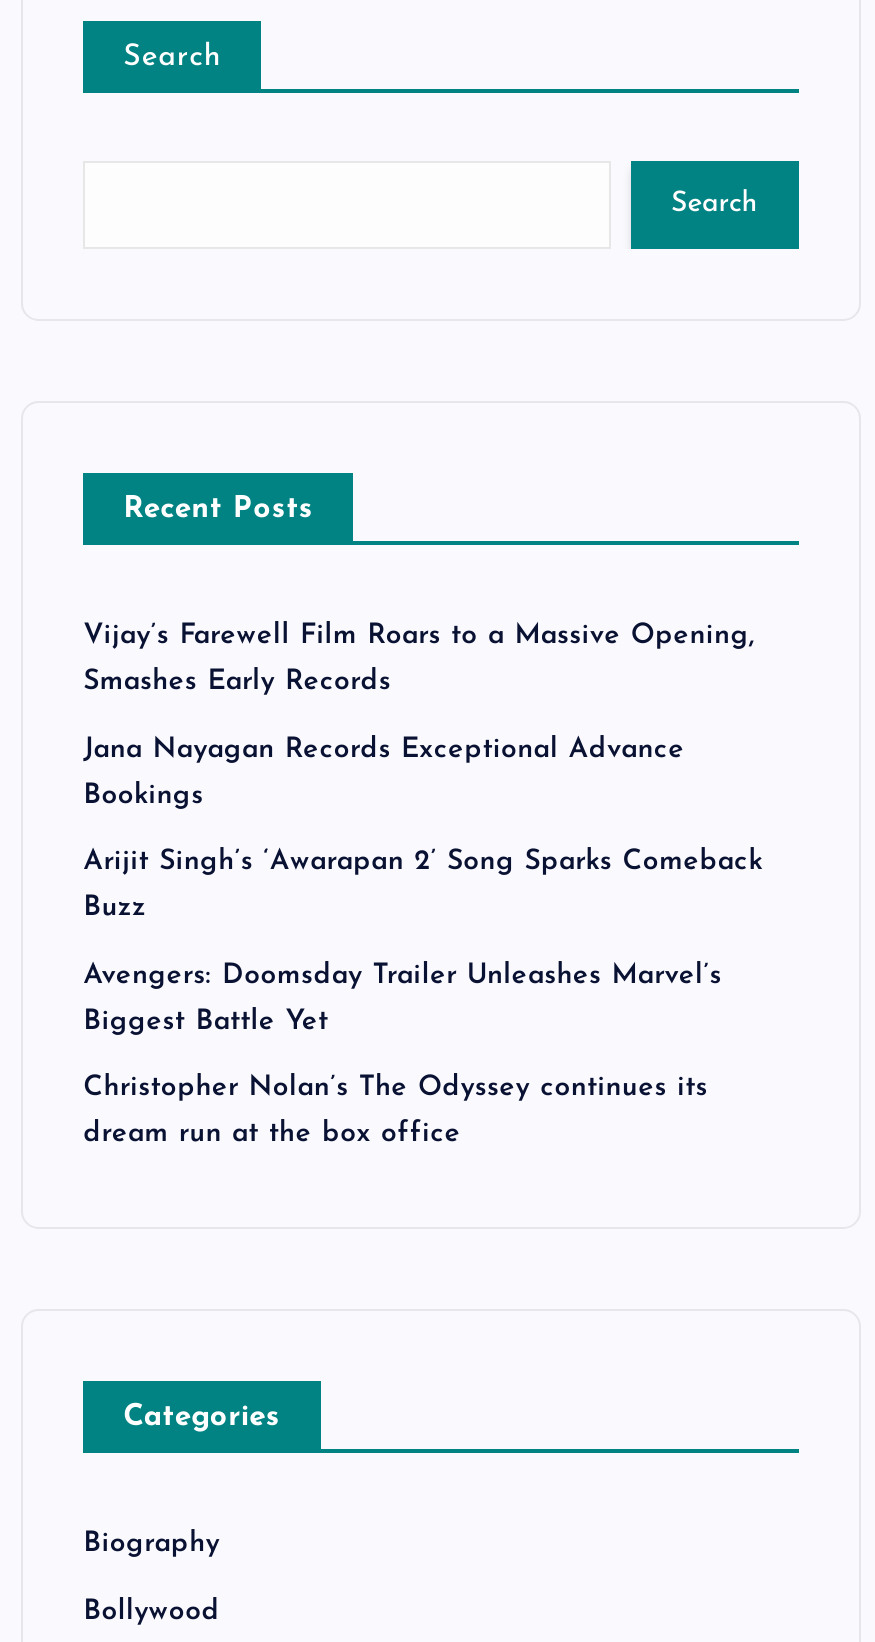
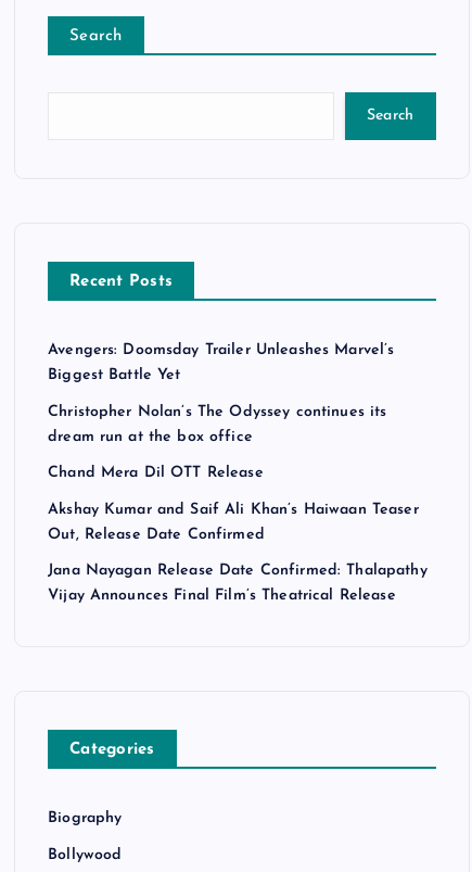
- Vijay’s Farewell Film Roars to a Massive Opening,
- Smashes Early Records
- Jana Nayagan Records Exceptional Advance
- Bookings
- Arijit Singh’s ‘Awarapan 2’ Song Sparks Comeback
- Buzz

moved up: Avengers: Doomsday Trailer Unleashes Marvel’s | Biggest Battle Yet | Christopher Nolan’s The Odyssey continues its | dream run at the box office

+ Chand Mera Dil OTT Release
+ Akshay Kumar and Saif Ali Khan’s Haiwaan Teaser
+ Out, Release Date Confirmed
+ Jana Nayagan Release Date Confirmed: Thalapathy
+ Vijay Announces Final Film’s Theatrical Release
